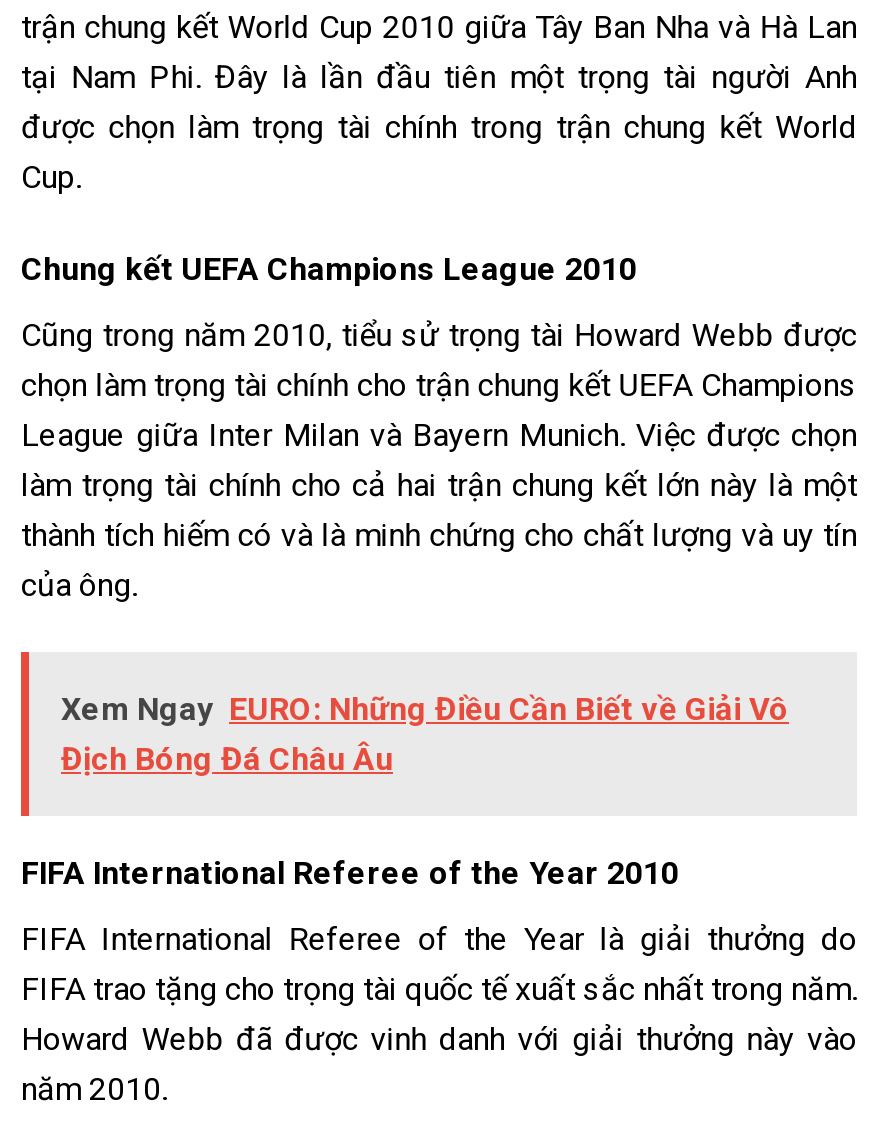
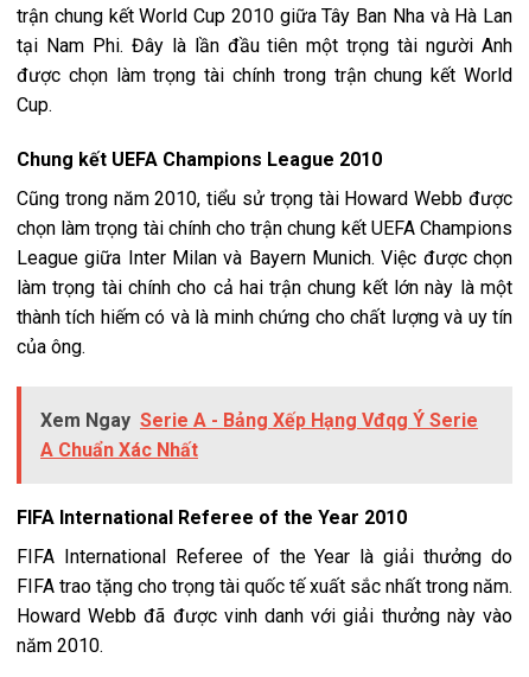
- Xem Ngay EURO: Những Điều Cần Biết về Giải Vô
- Địch Bóng Đá Châu Âu
+ Xem Ngay Serie A - Bảng Xếp Hạng Vđqg Ý Serie
+ A Chuẩn Xác Nhất
